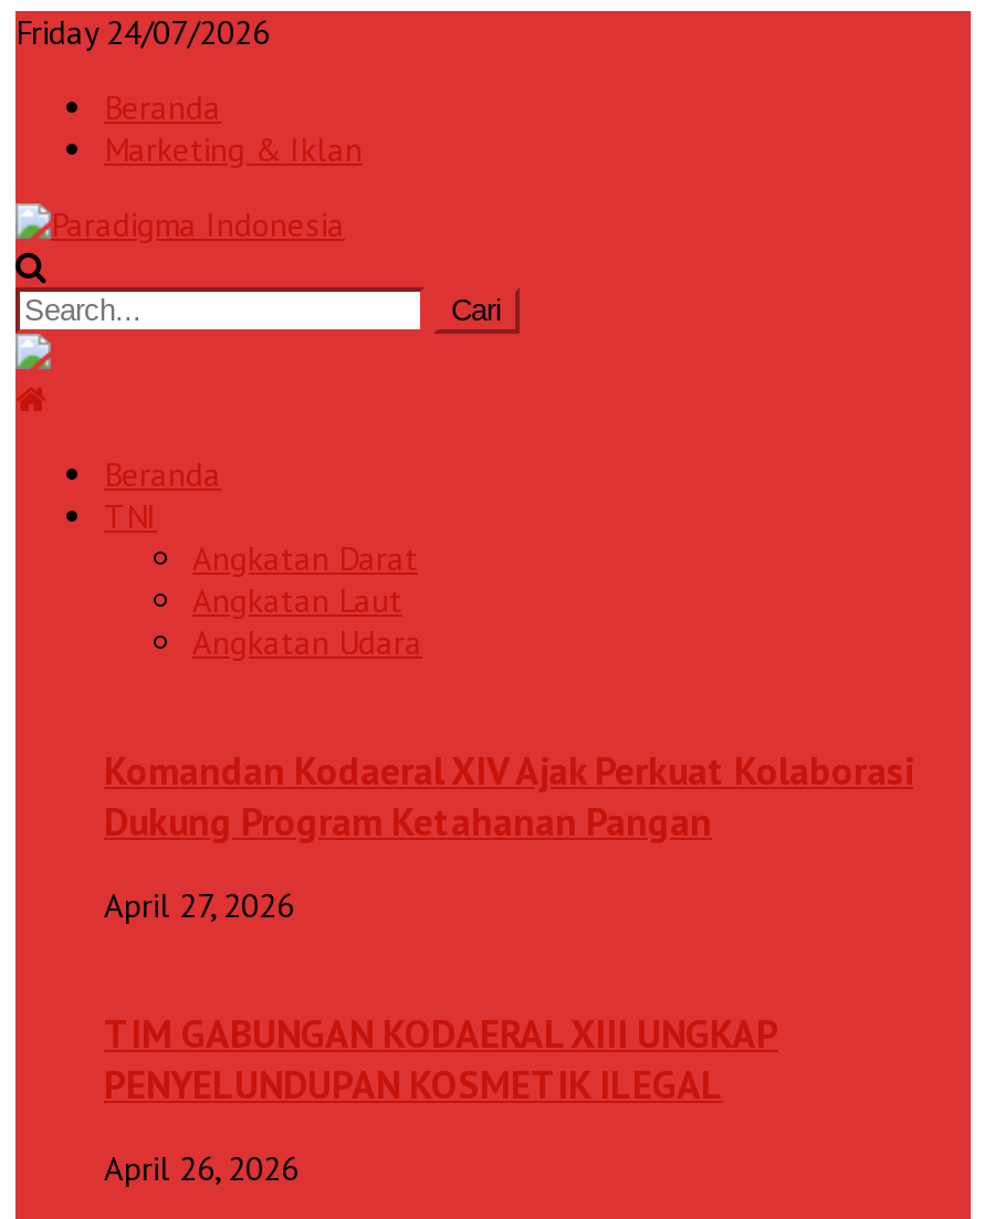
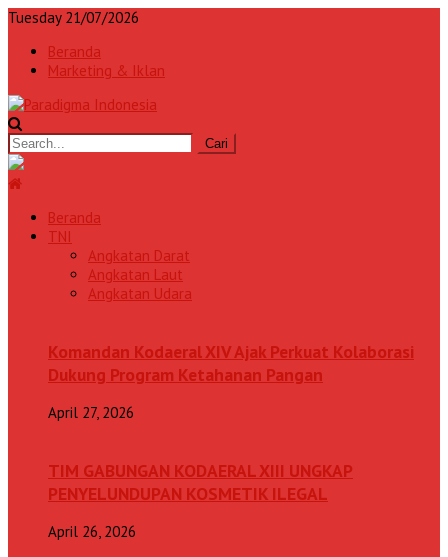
- Friday 24/07/2026
+ Tuesday 21/07/2026
